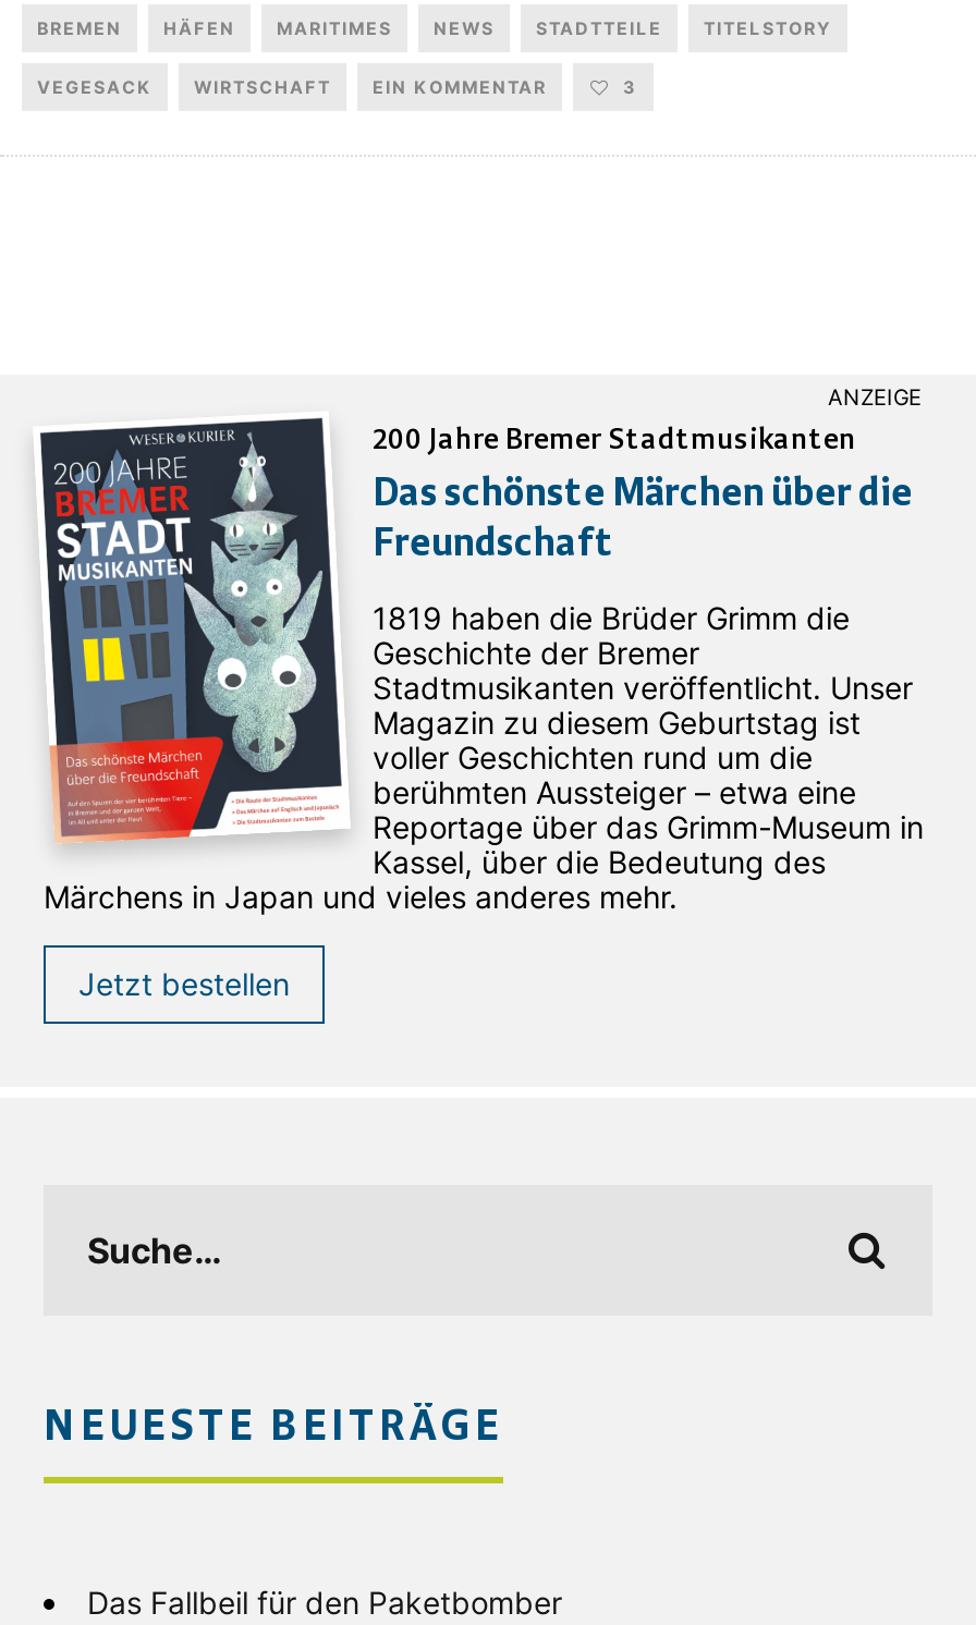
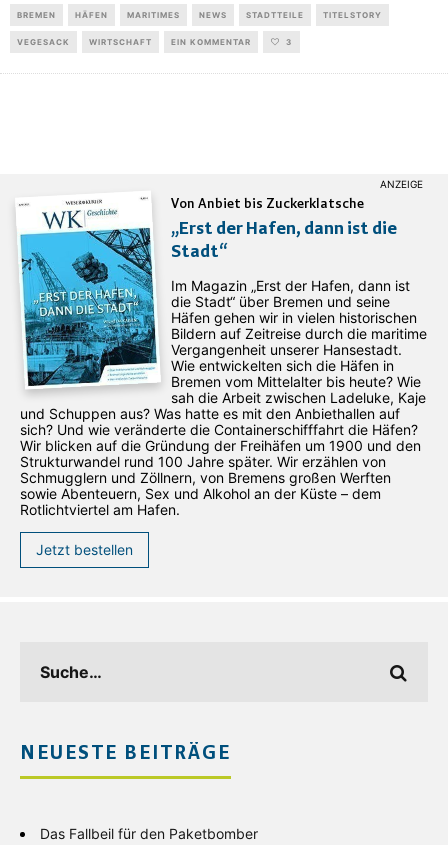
- [image]
- 1819 haben die Brüder Grimm die
- Geschichte der Bremer
- Stadtmusikanten veröffentlicht. Unser
- Magazin zu diesem Geburtstag ist
- voller Geschichten rund um die
- berühmten Aussteiger – etwa eine
- Reportage über das Grimm-Museum in
- Kassel, über die Bedeutung des
- Märchens in Japan und vieles anderes mehr.
+ [image]
+ Im Magazin „Erst der Hafen, dann ist
+ die Stadt“ über Bremen und seine
+ Häfen gehen wir in vielen historischen
+ Bildern auf Zeitreise durch die maritime
+ Vergangenheit unserer Hansestadt.
+ Wie entwickelten sich die Häfen in
+ Bremen vom Mittelalter bis heute? Wie
+ sah die Arbeit zwischen Ladeluke, Kaje
+ und Schuppen aus? Was hatte es mit den Anbiethallen auf
+ sich? Und wie veränderte die Containerschifffahrt die Häfen?
+ Wir blicken auf die Gründung der Freihäfen um 1900 und den
+ Strukturwandel rund 100 Jahre später. Wir erzählen von
+ Schmugglern und Zöllnern, von Bremens großen Werften
+ sowie Abenteuern, Sex und Alkohol an der Küste – dem
+ Rotlichtviertel am Hafen.

- 200 Jahre Bremer Stadtmusikanten
- Das schönste Märchen über die
- Freundschaft
+ Von Anbiet bis Zuckerklatsche
+ „Erst der Hafen, dann ist die
+ Stadt“
